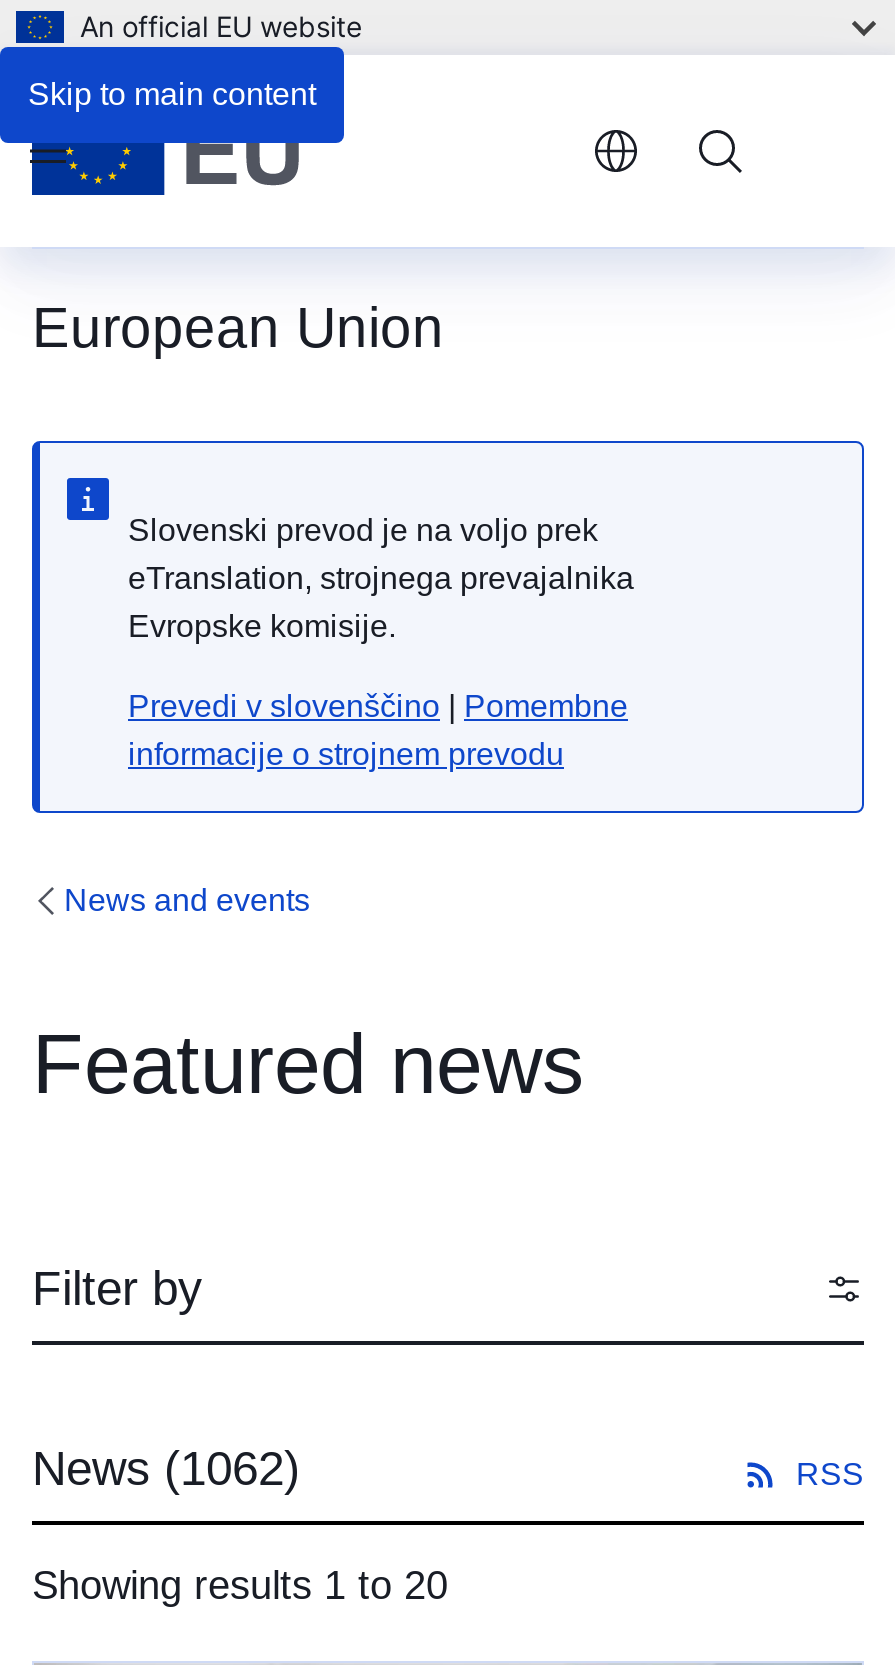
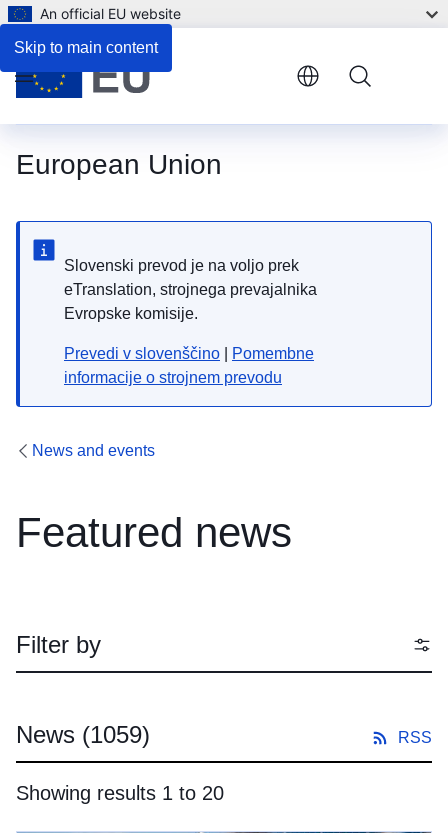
- News (1062)
+ News (1059)
